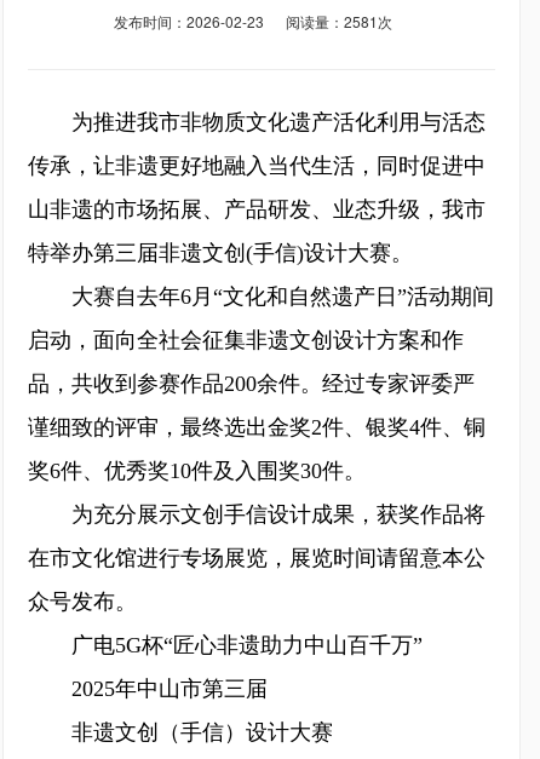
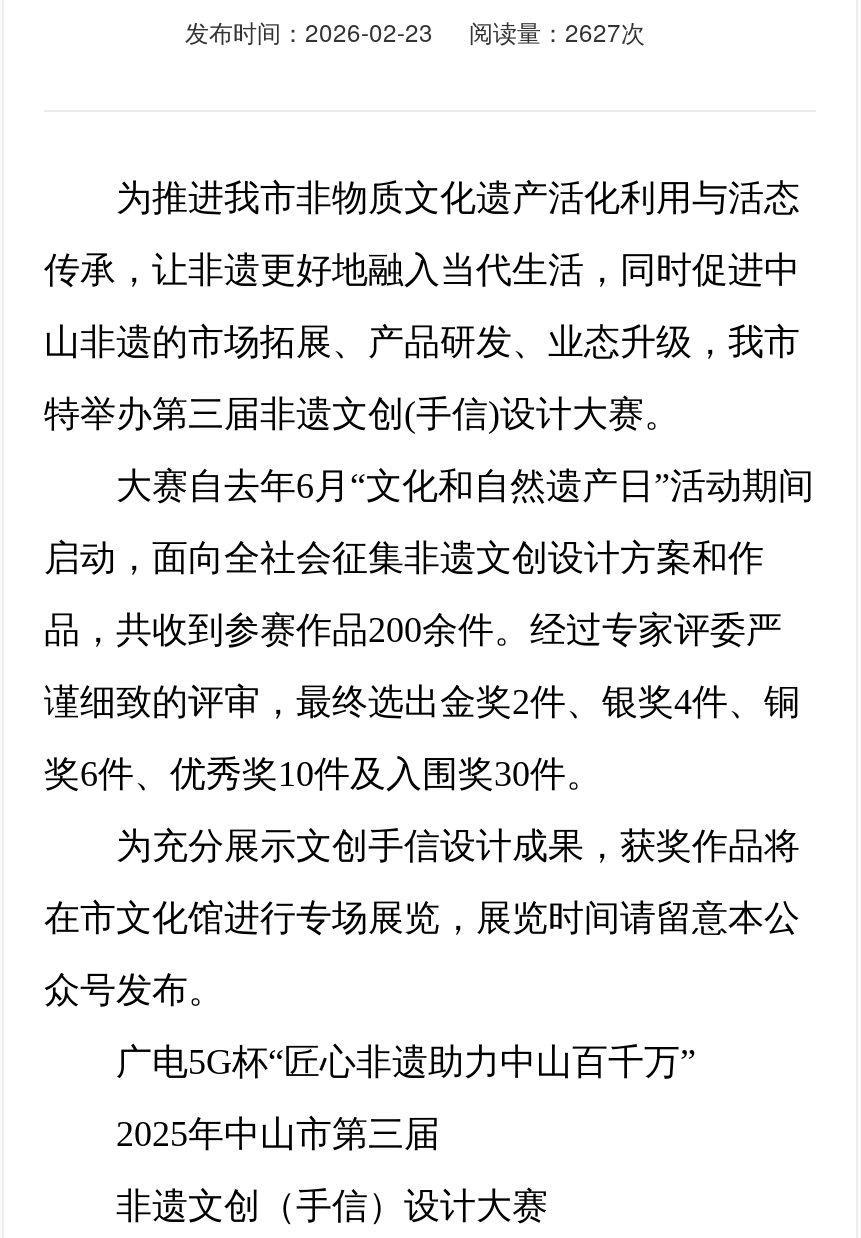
- 发布时间：2026-02-23 阅读量：2581次
+ 发布时间：2026-02-23 阅读量：2627次
